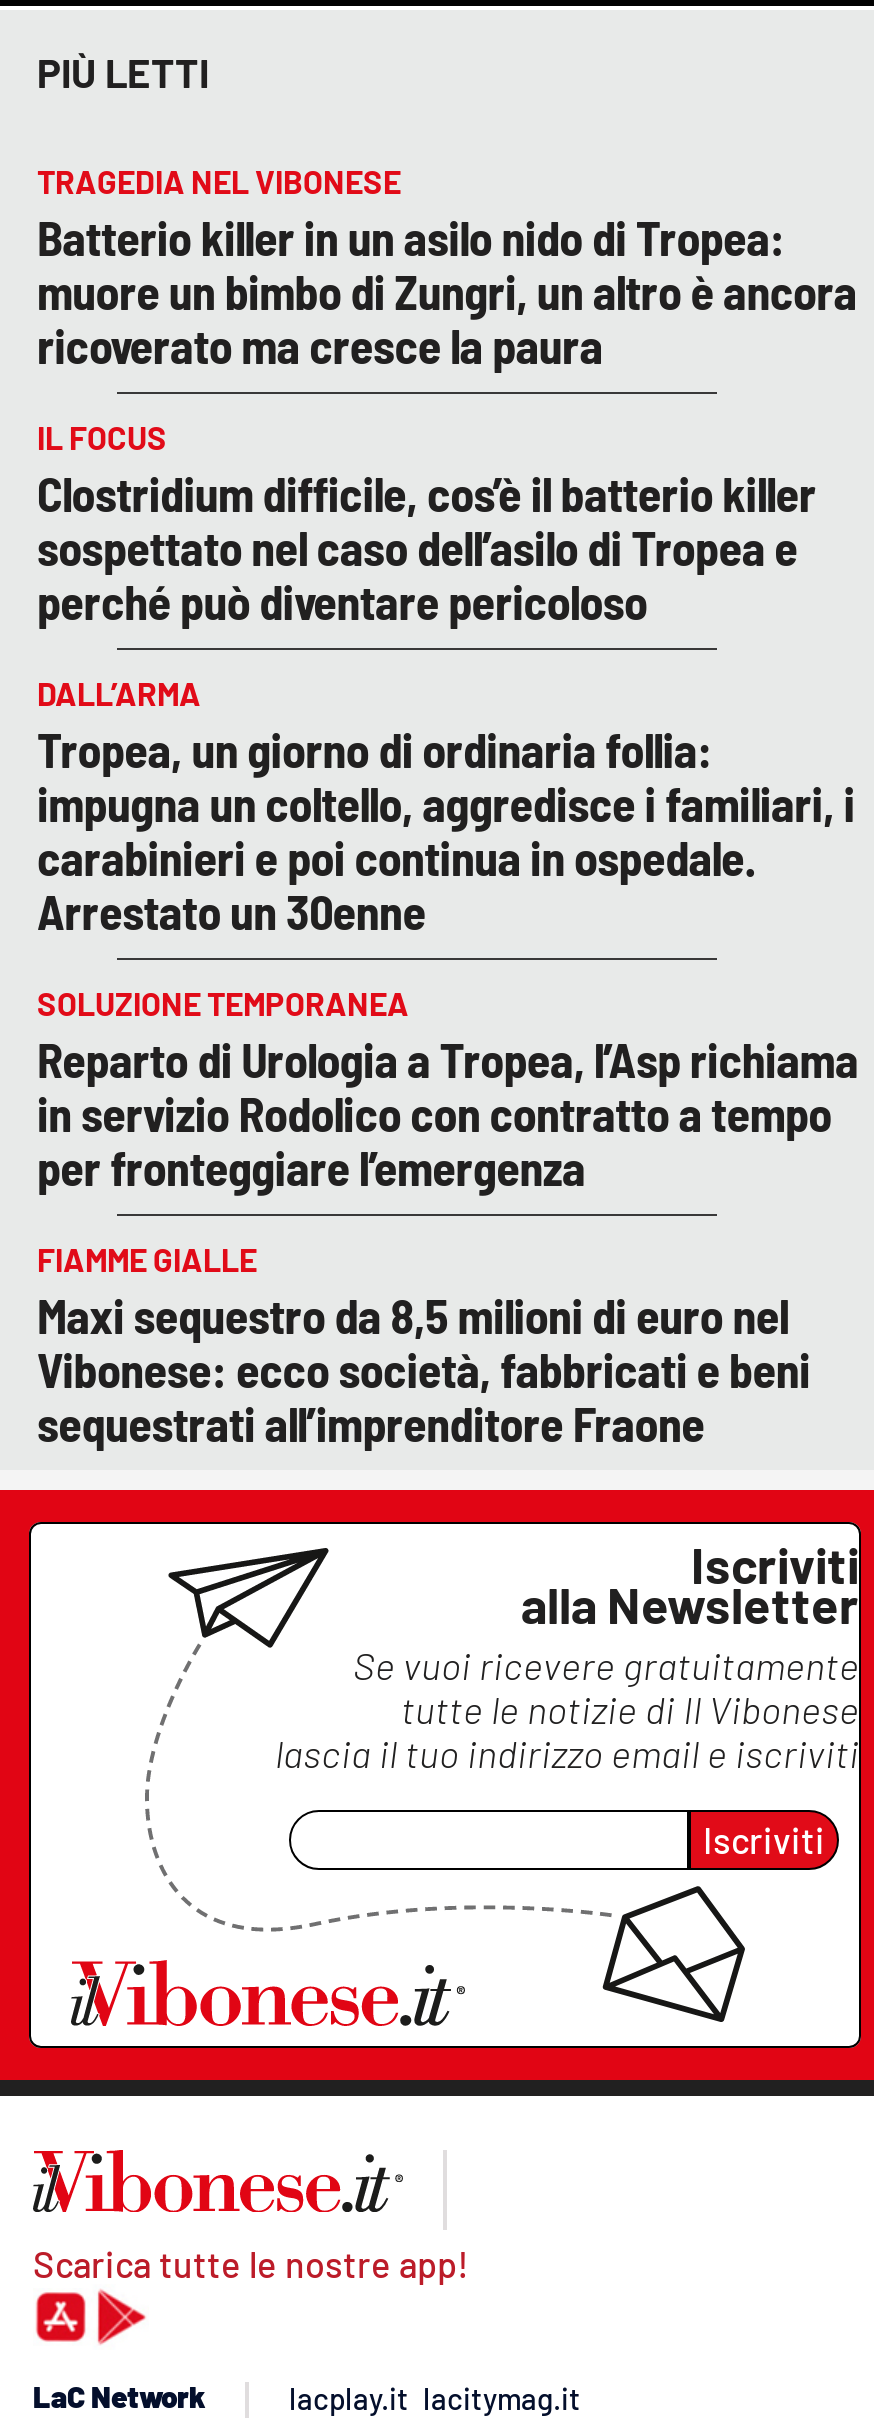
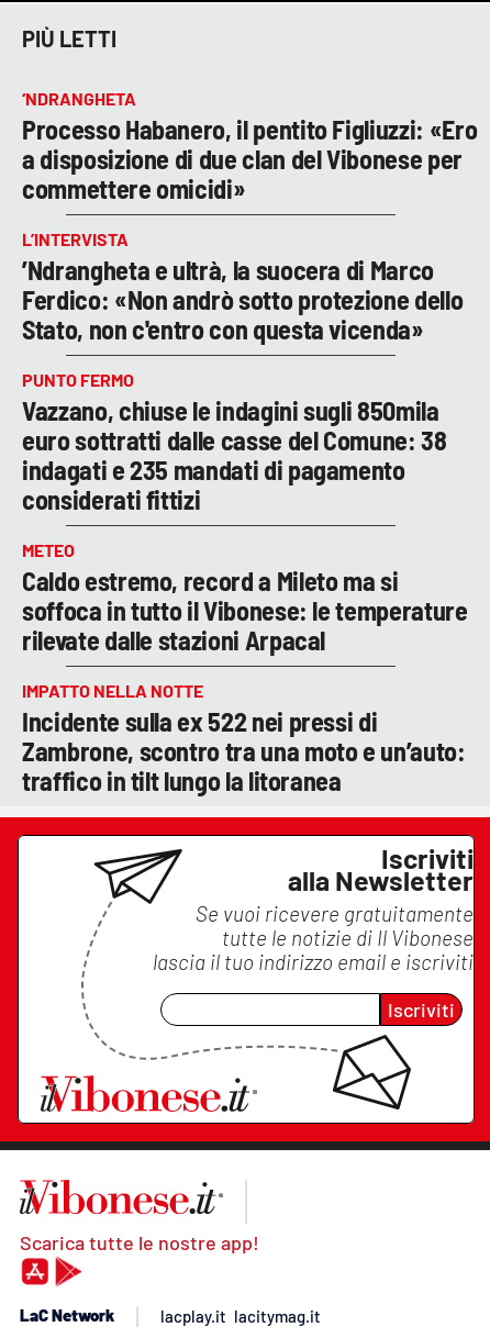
- TRAGEDIA NEL VIBONESE
- Batterio killer in un asilo nido di Tropea:
- muore un bimbo di Zungri, un altro è ancora
- ricoverato ma cresce la paura
+ ‘NDRANGHETA
+ Processo Habanero, il pentito Figliuzzi: «Ero
+ a disposizione di due clan del Vibonese per
+ commettere omicidi»

- IL FOCUS
- Clostridium difficile, cos’è il batterio killer
- sospettato nel caso dell’asilo di Tropea e
- perché può diventare pericoloso
+ L’INTERVISTA
+ ’Ndrangheta e ultrà, la suocera di Marco
+ Ferdico: «Non andrò sotto protezione dello
+ Stato, non c'entro con questa vicenda»

- DALL’ARMA
- Tropea, un giorno di ordinaria follia:
- impugna un coltello, aggredisce i familiari, i
- carabinieri e poi continua in ospedale.
- Arrestato un 30enne
+ PUNTO FERMO
+ Vazzano, chiuse le indagini sugli 850mila
+ euro sottratti dalle casse del Comune: 38
+ indagati e 235 mandati di pagamento
+ considerati fittizi

- SOLUZIONE TEMPORANEA
- Reparto di Urologia a Tropea, l’Asp richiama
- in servizio Rodolico con contratto a tempo
- per fronteggiare l’emergenza
+ METEO
+ Caldo estremo, record a Mileto ma si
+ soffoca in tutto il Vibonese: le temperature
+ rilevate dalle stazioni Arpacal

- FIAMME GIALLE
- Maxi sequestro da 8,5 milioni di euro nel
- Vibonese: ecco società, fabbricati e beni
- sequestrati all’imprenditore Fraone
+ IMPATTO NELLA NOTTE
+ Incidente sulla ex 522 nei pressi di
+ Zambrone, scontro tra una moto e un’auto:
+ traffico in tilt lungo la litoranea
